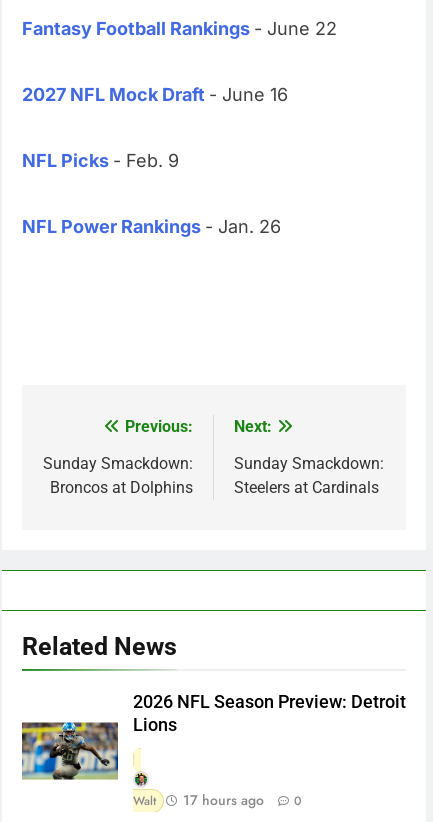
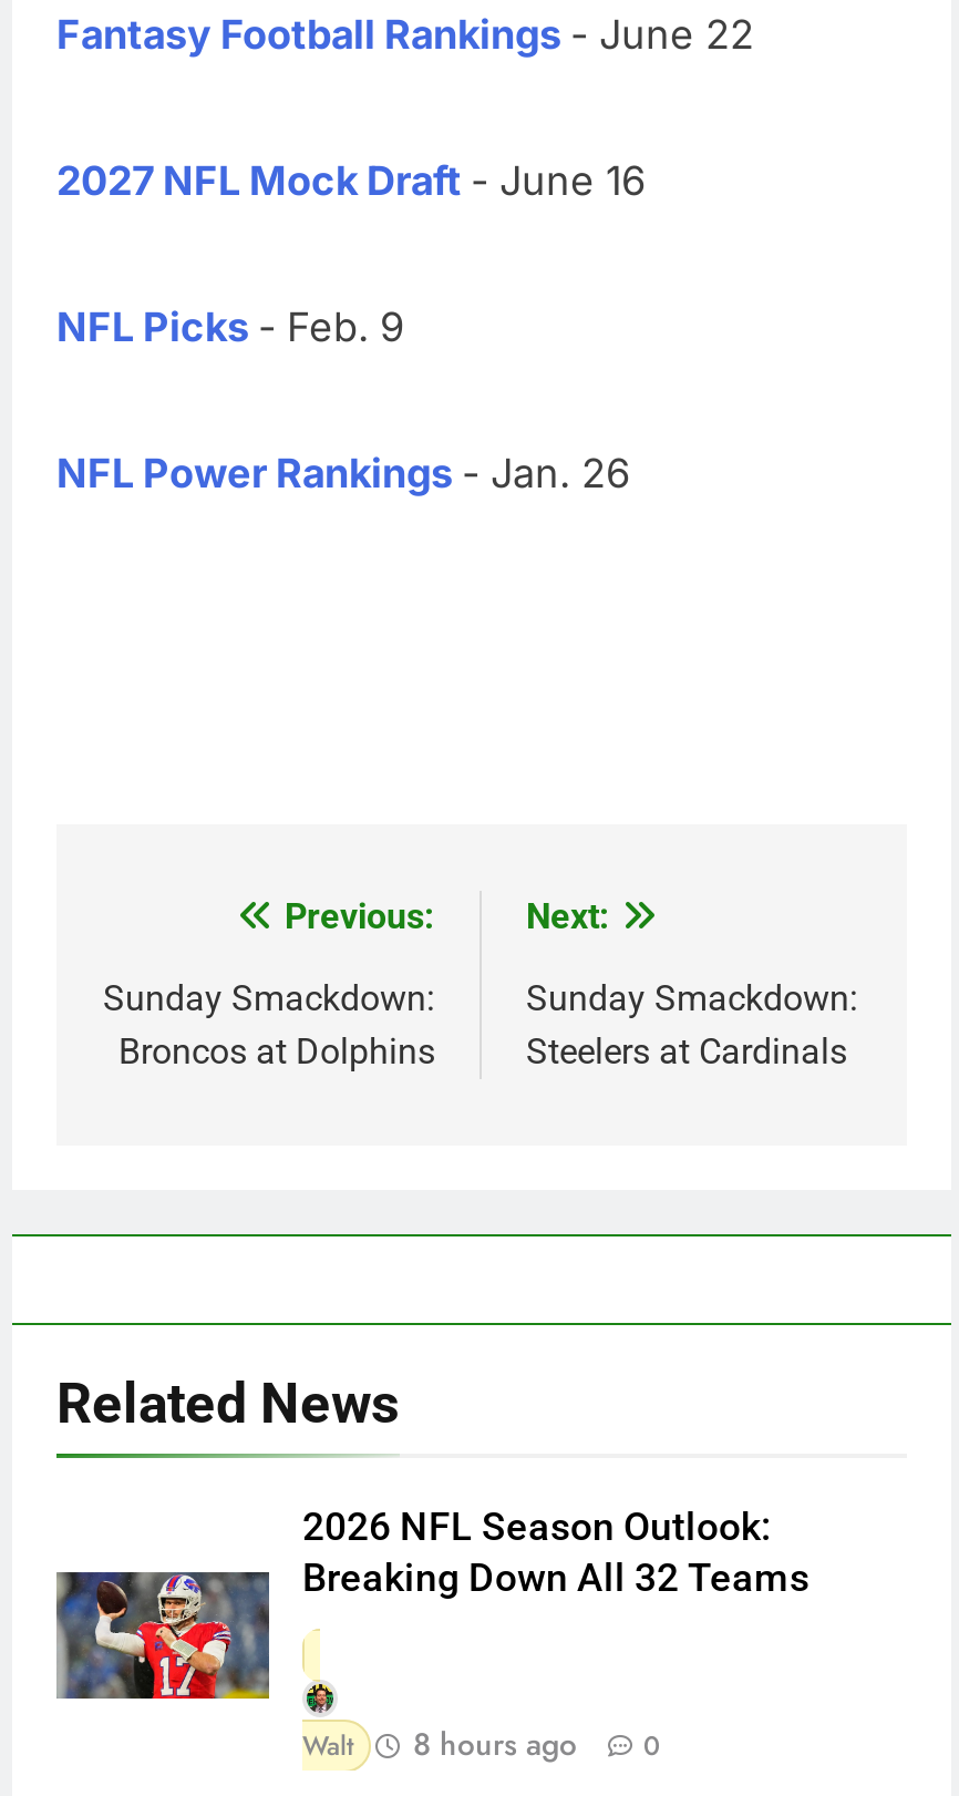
- [image]
- 2026 NFL Season Preview: Detroit
- Lions
+ [image]
+ 2026 NFL Season Outlook:
+ Breaking Down All 32 Teams

- Walt 17 hours ago 0
+ Walt 8 hours ago 0
